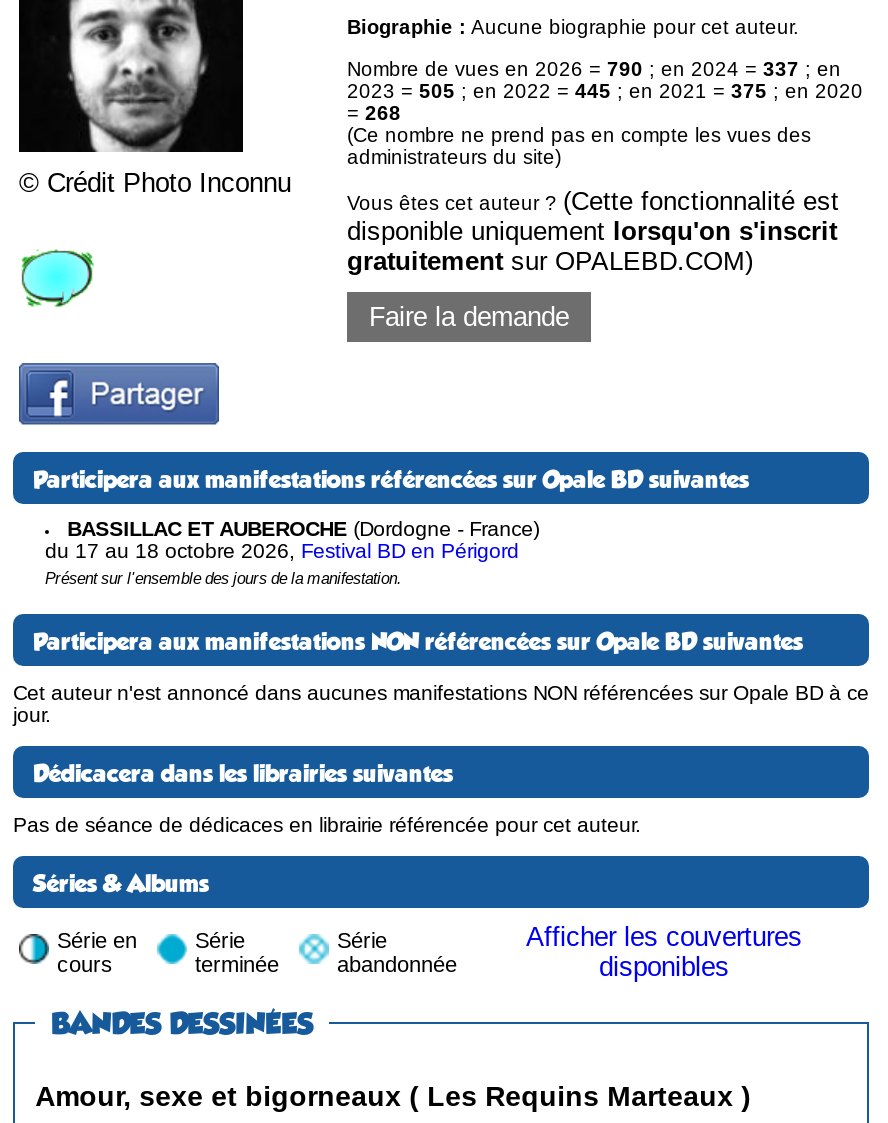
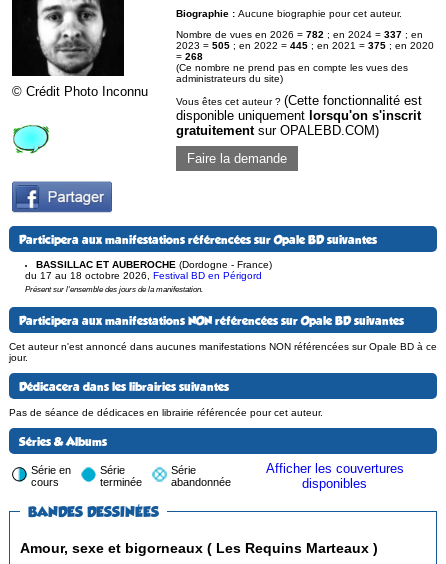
- Nombre de vues en 2026 = 790; en 2024 = 337; en
+ Nombre de vues en 2026 = 782; en 2024 = 337; en
